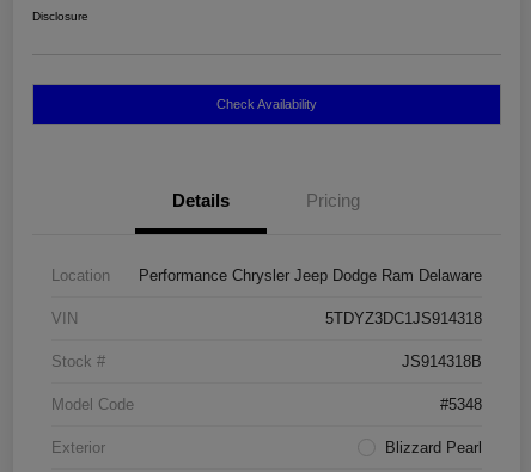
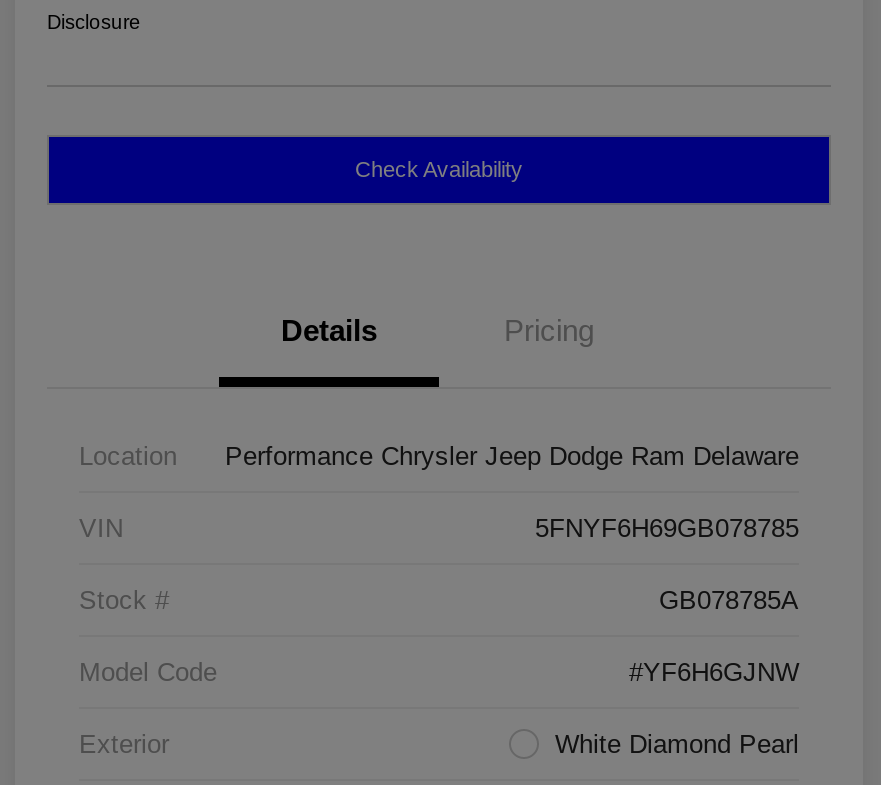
- 5TDYZ3DC1JS914318
+ 5FNYF6H69GB078785

- JS914318B
+ GB078785A

- #5348
+ #YF6H6GJNW

- Blizzard Pearl
+ White Diamond Pearl
